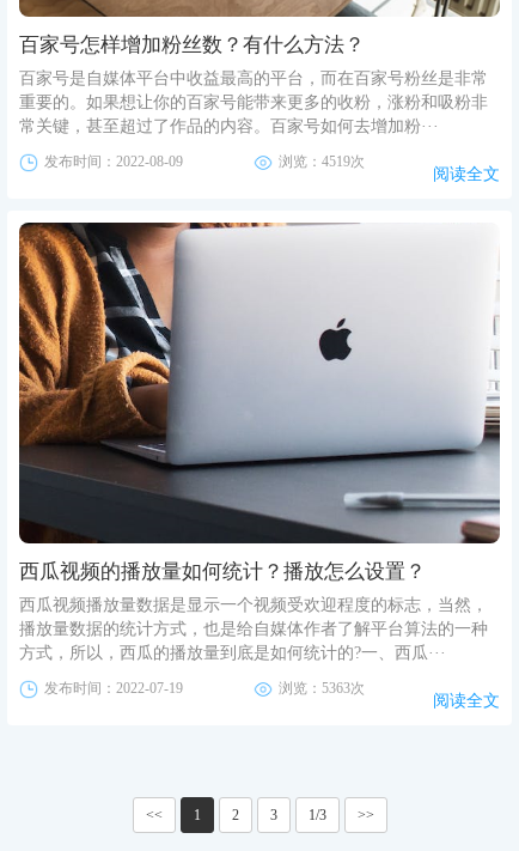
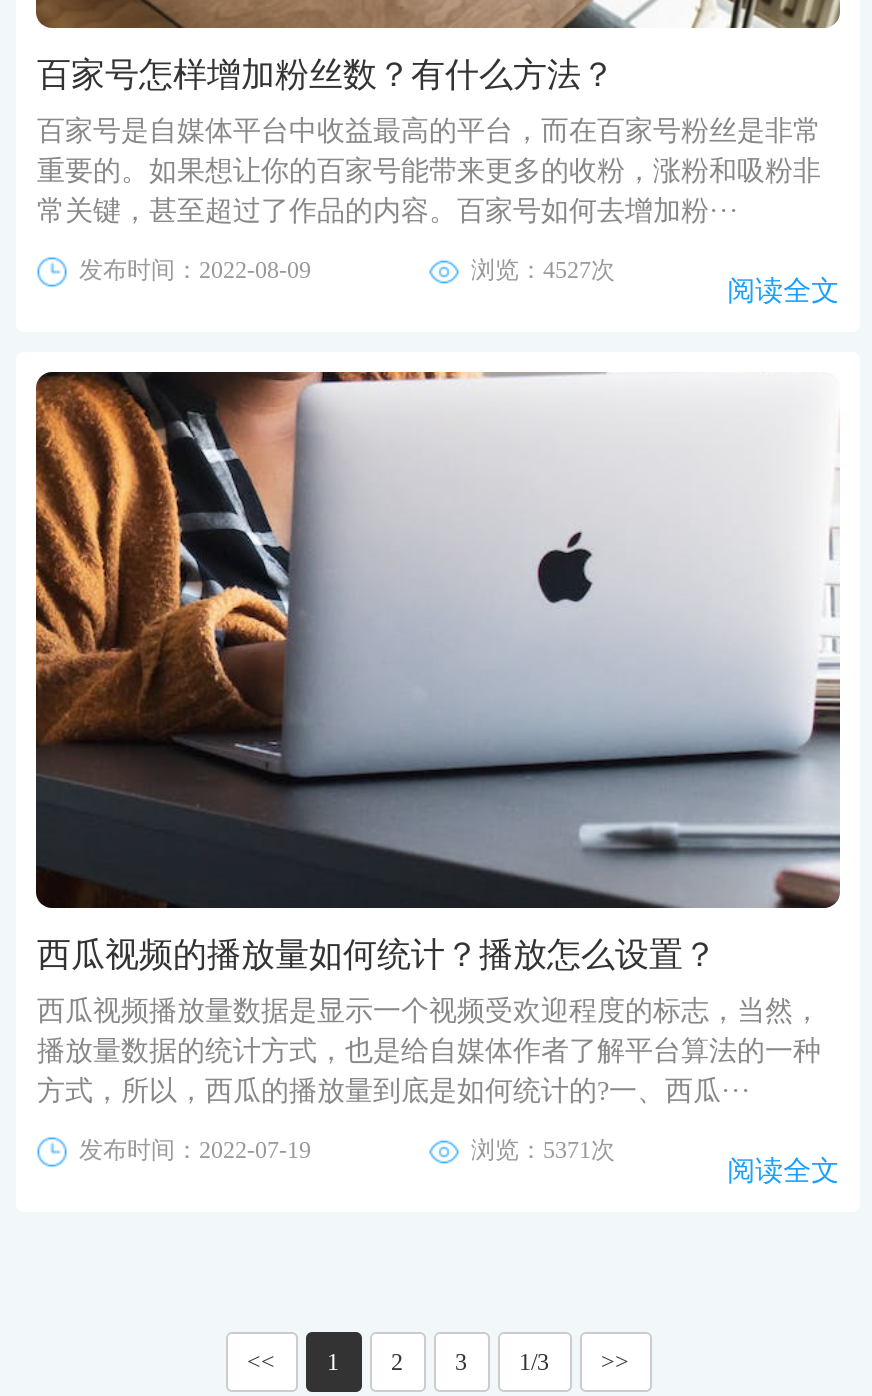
- 浏览：4519次
+ 浏览：4527次

- 浏览：5363次
+ 浏览：5371次
